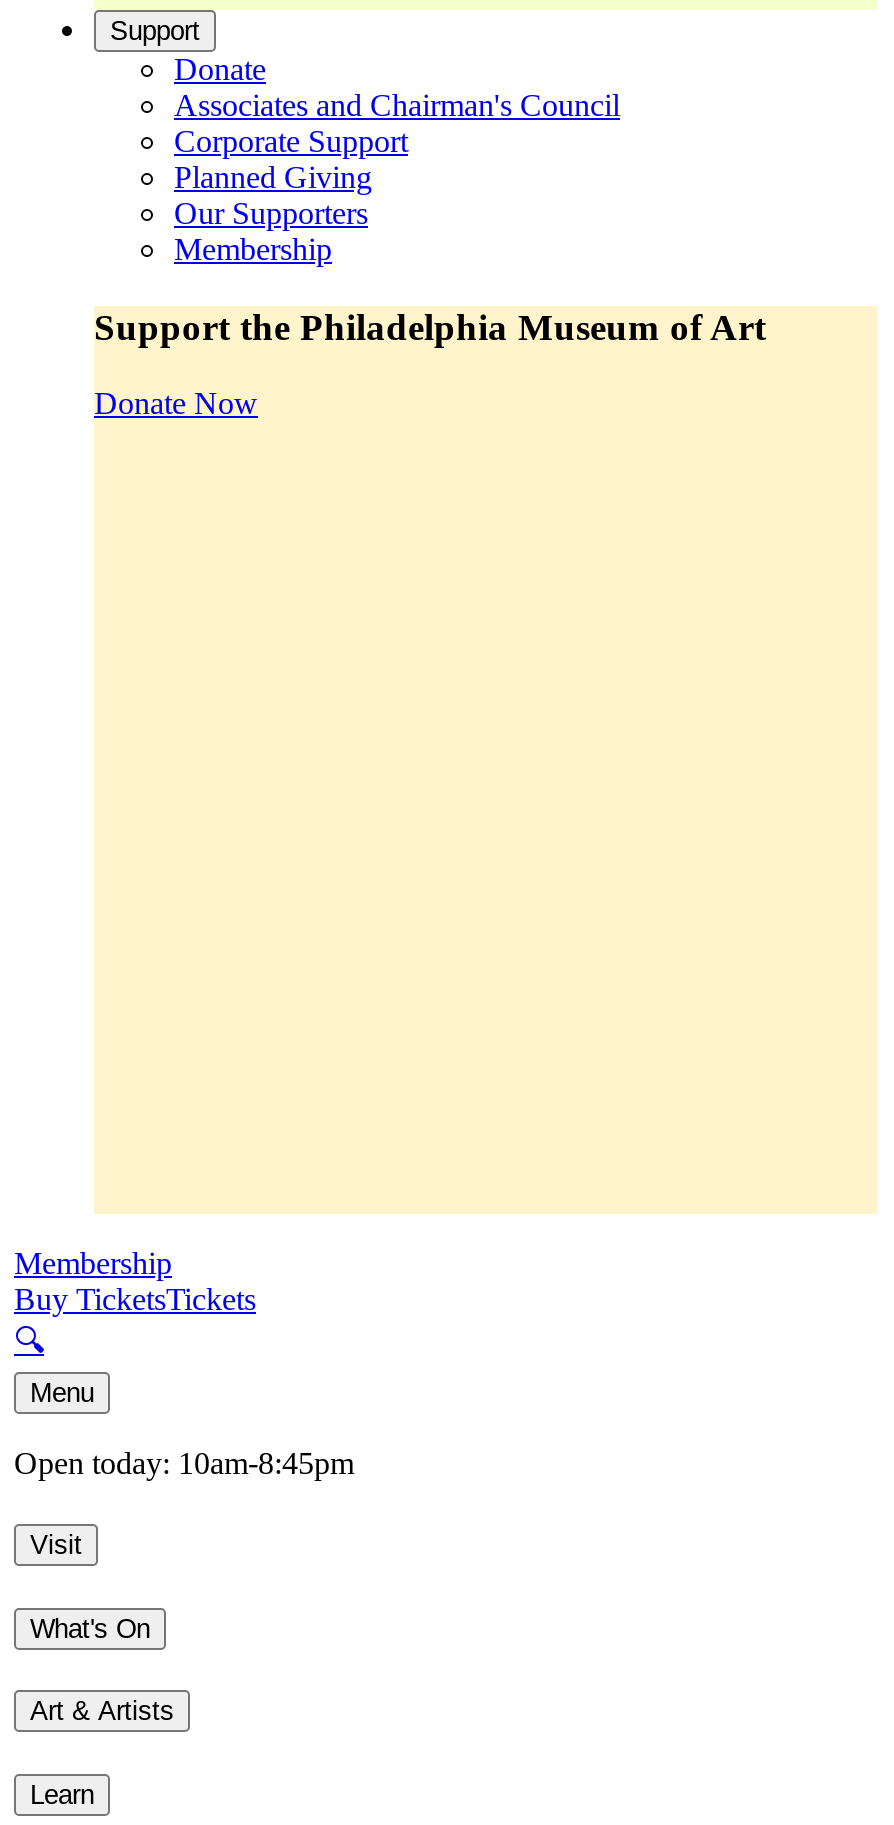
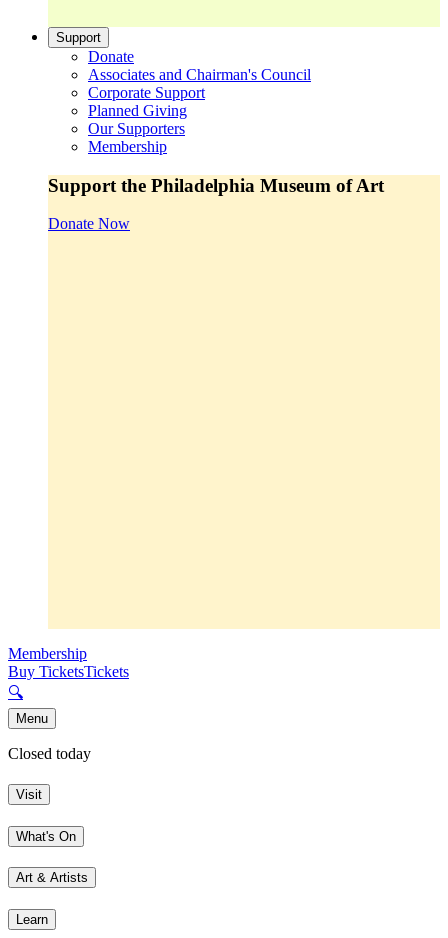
- Open today: 10am-8:45pm
+ Closed today
